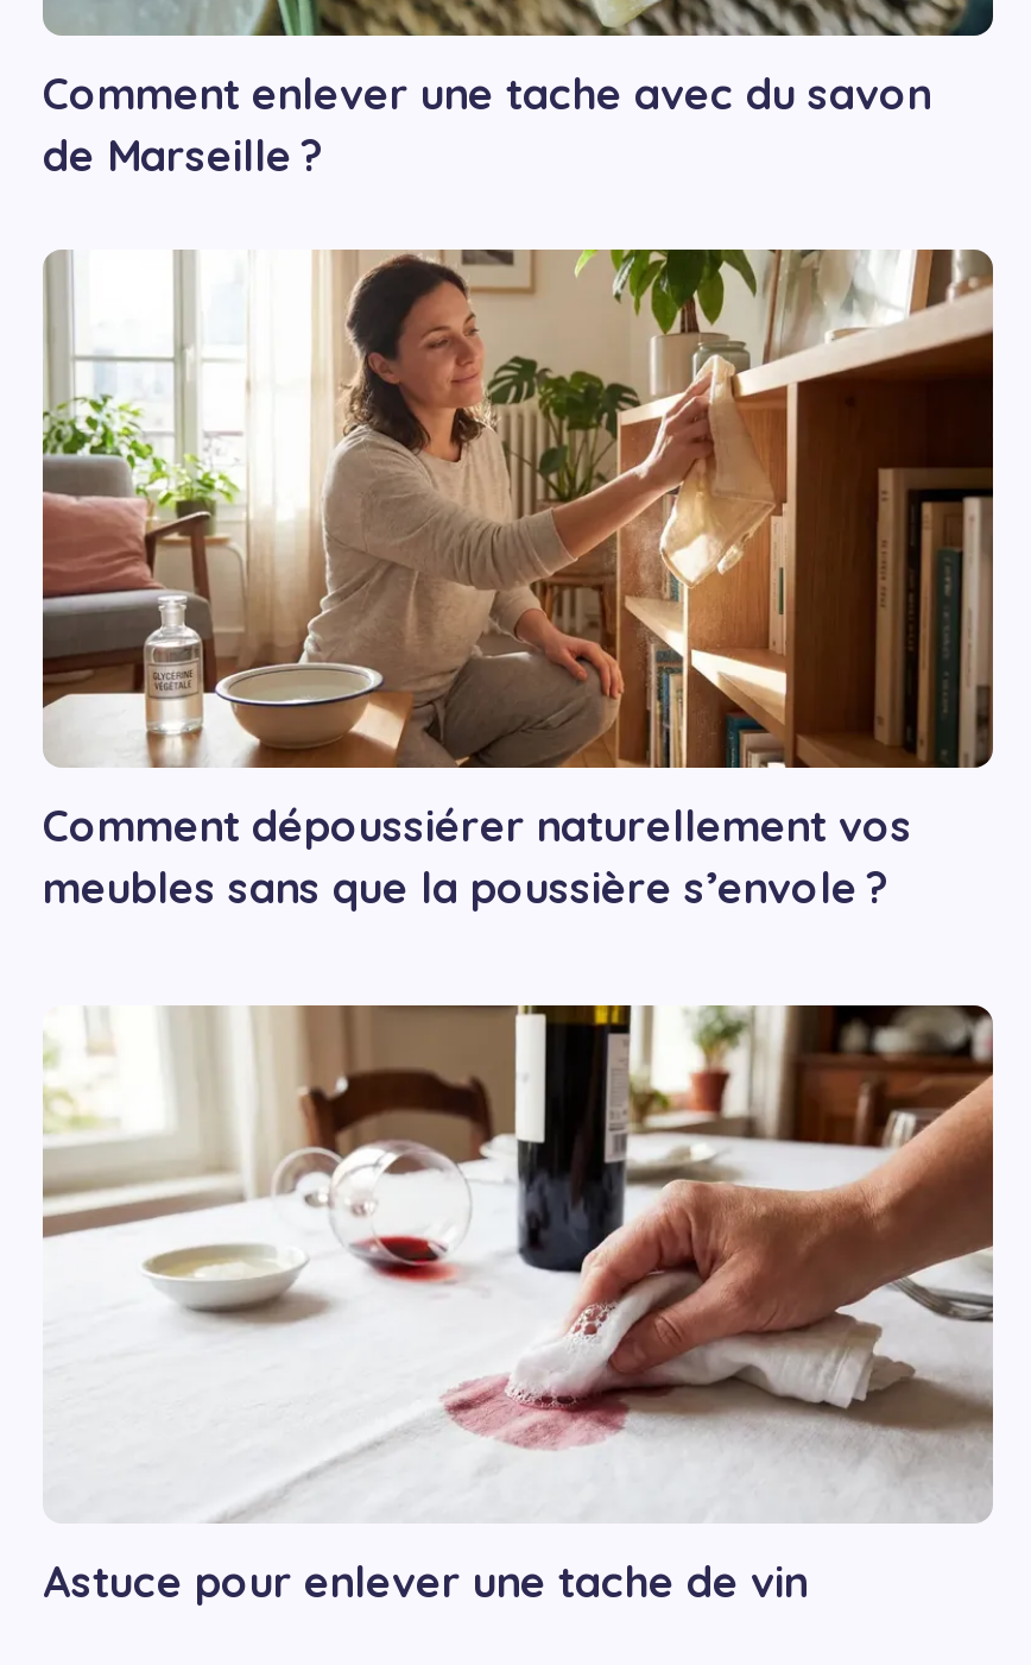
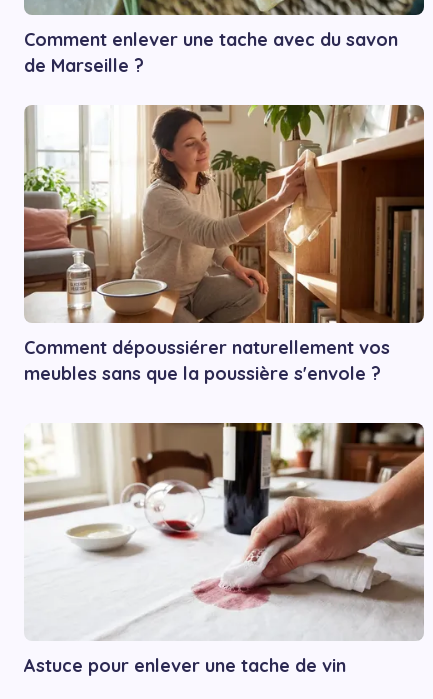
- meubles sans que la poussière s’envole ?
+ meubles sans que la poussière s'envole ?
